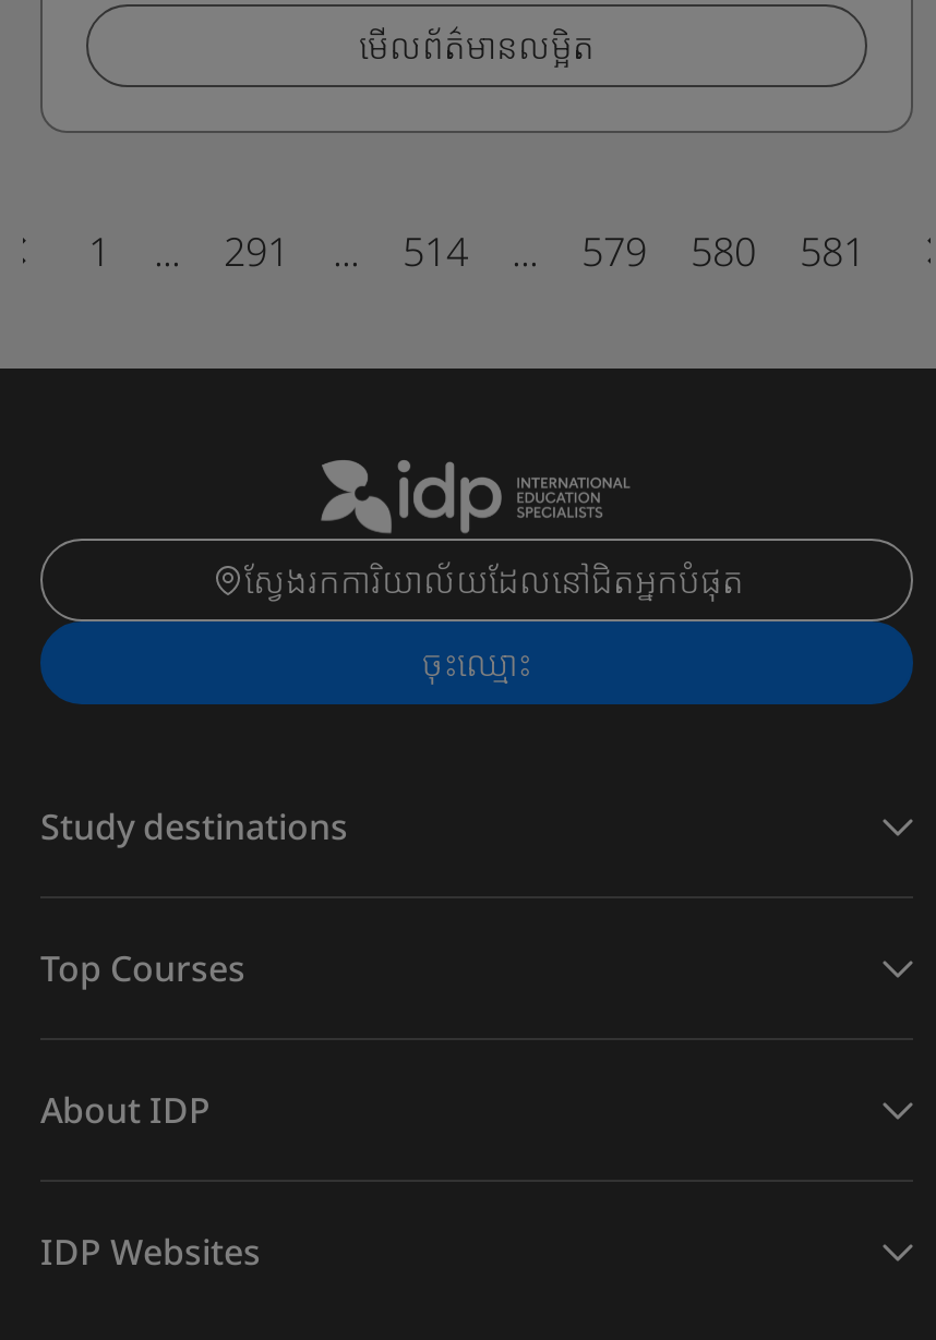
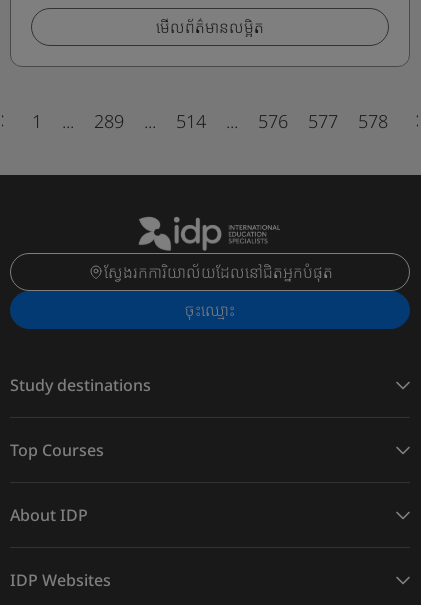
- 291
+ 289

- 579
+ 576

- 580
+ 577

- 581
+ 578
